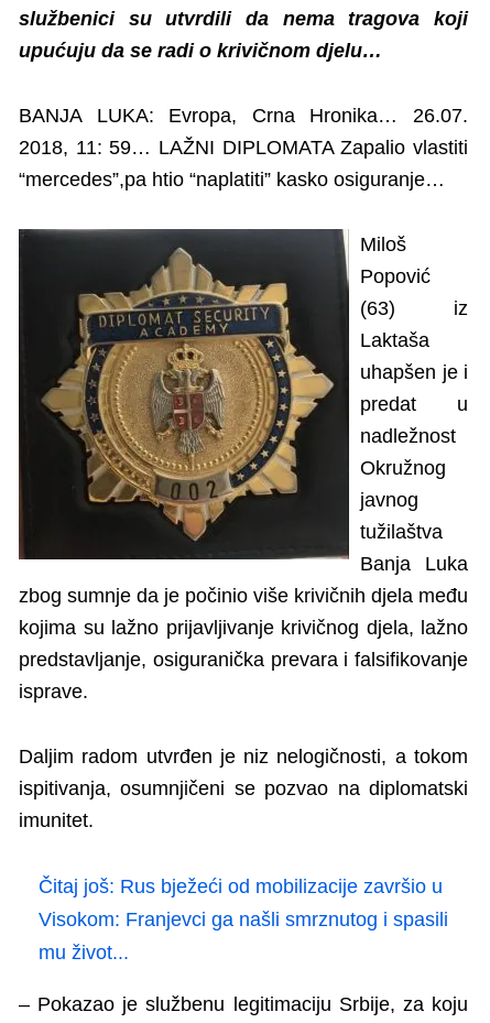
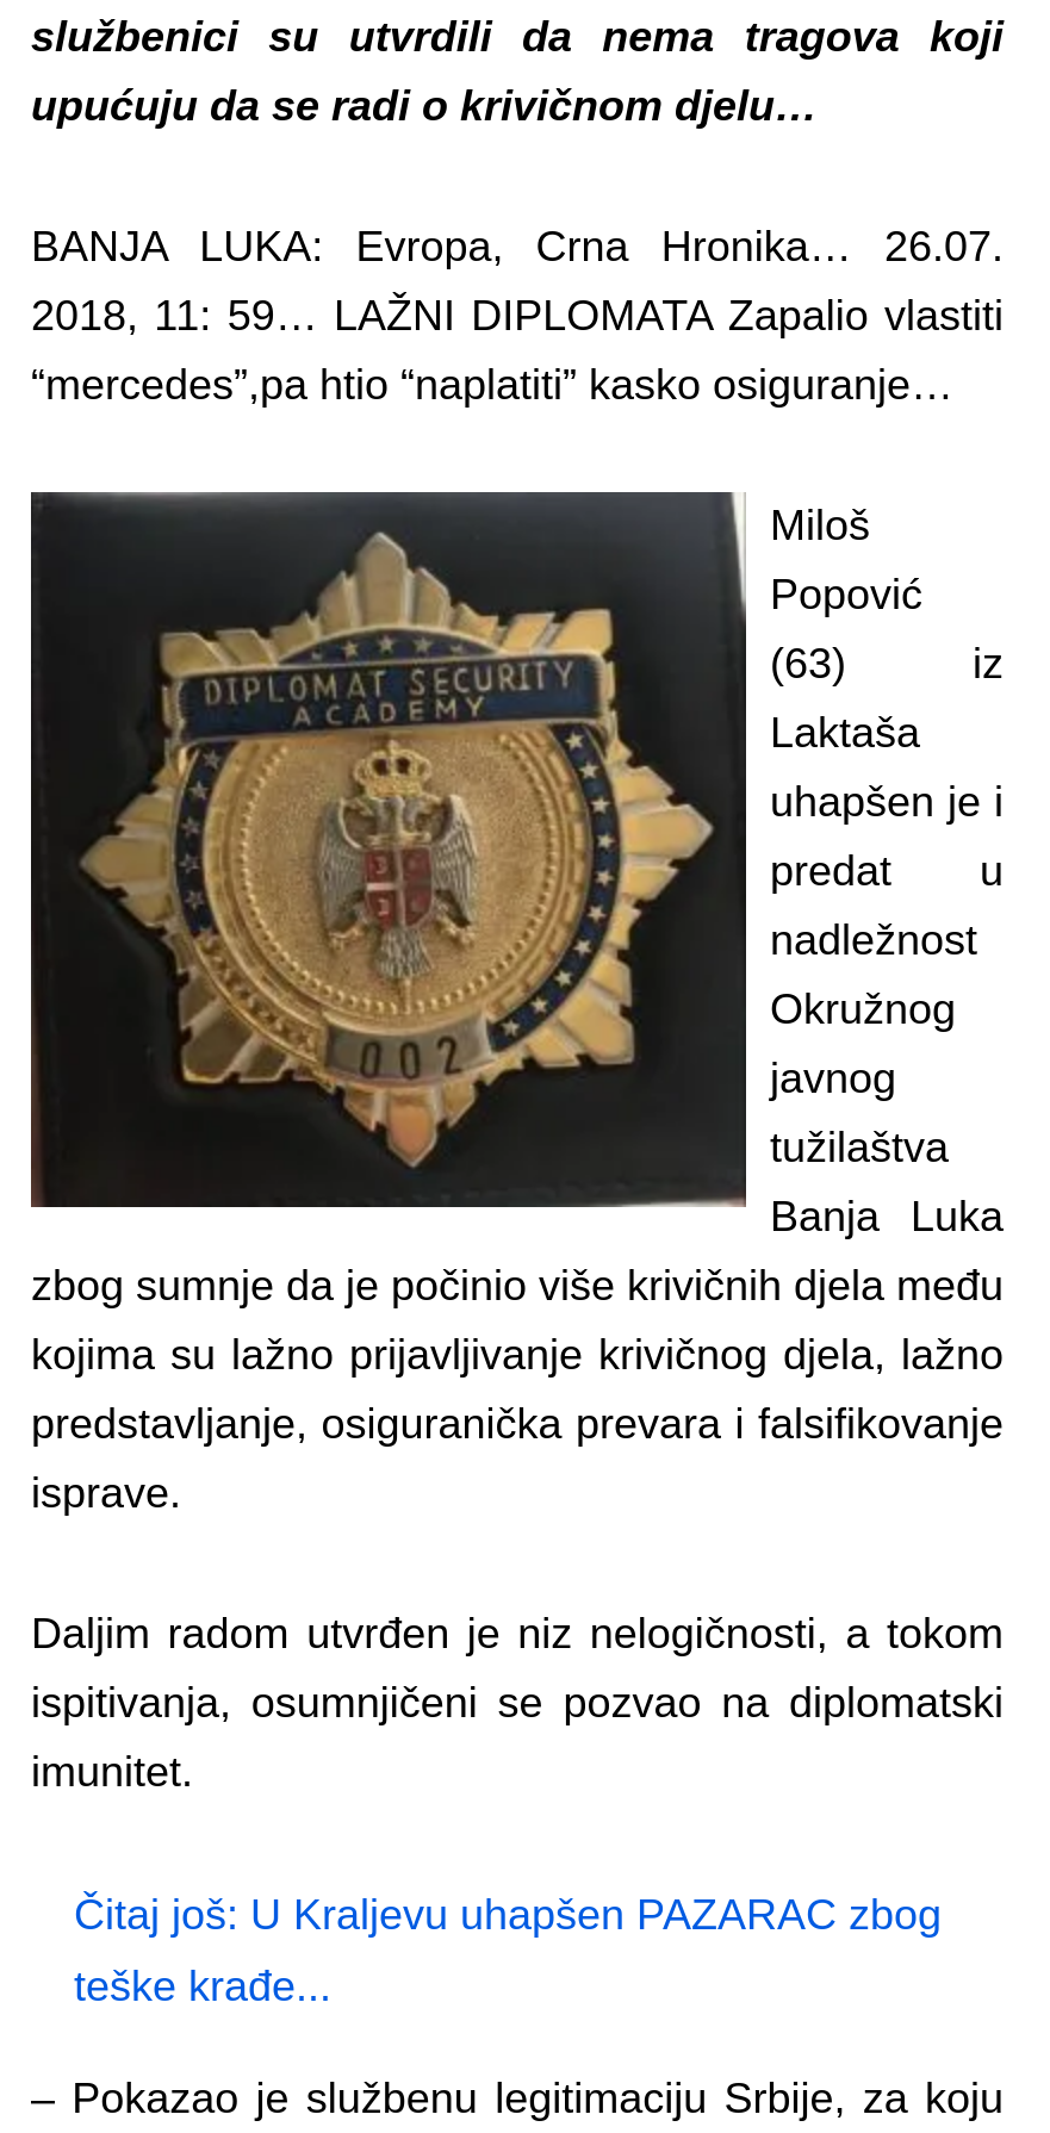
- Čitaj još: Rus bježeći od mobilizacije završio u
- Visokom: Franjevci ga našli smrznutog i spasili
- mu život...
+ Čitaj još: U Kraljevu uhapšen PAZARAC zbog
+ teške krađe...
